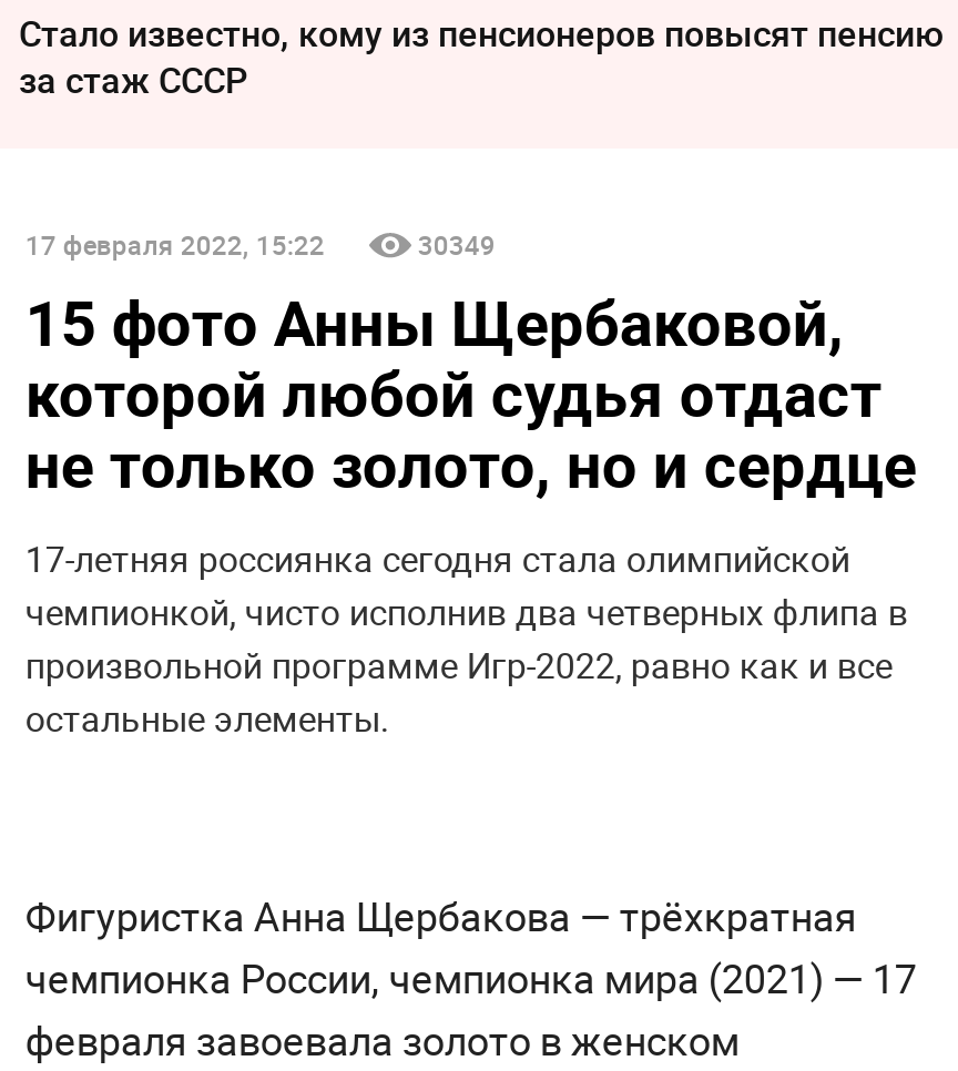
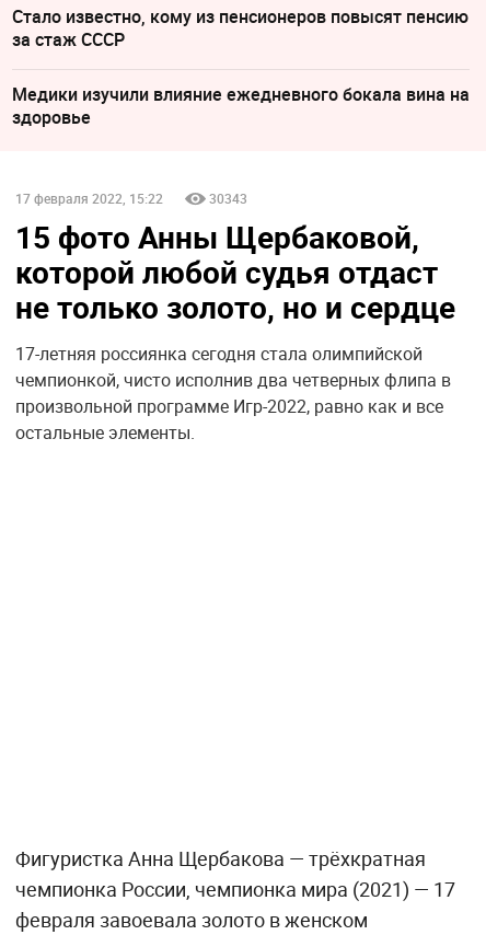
+ Медики изучили влияние ежедневного бокала вина на
+ здоровье

- 30349
+ 30343
